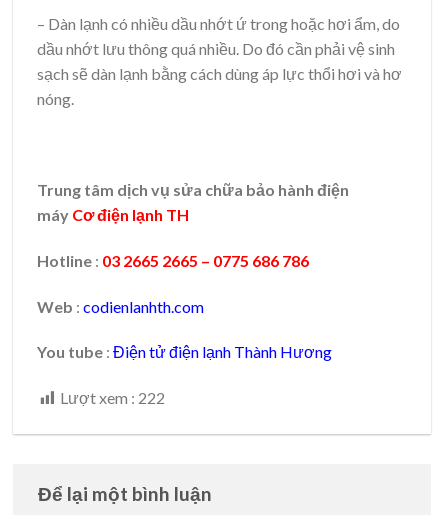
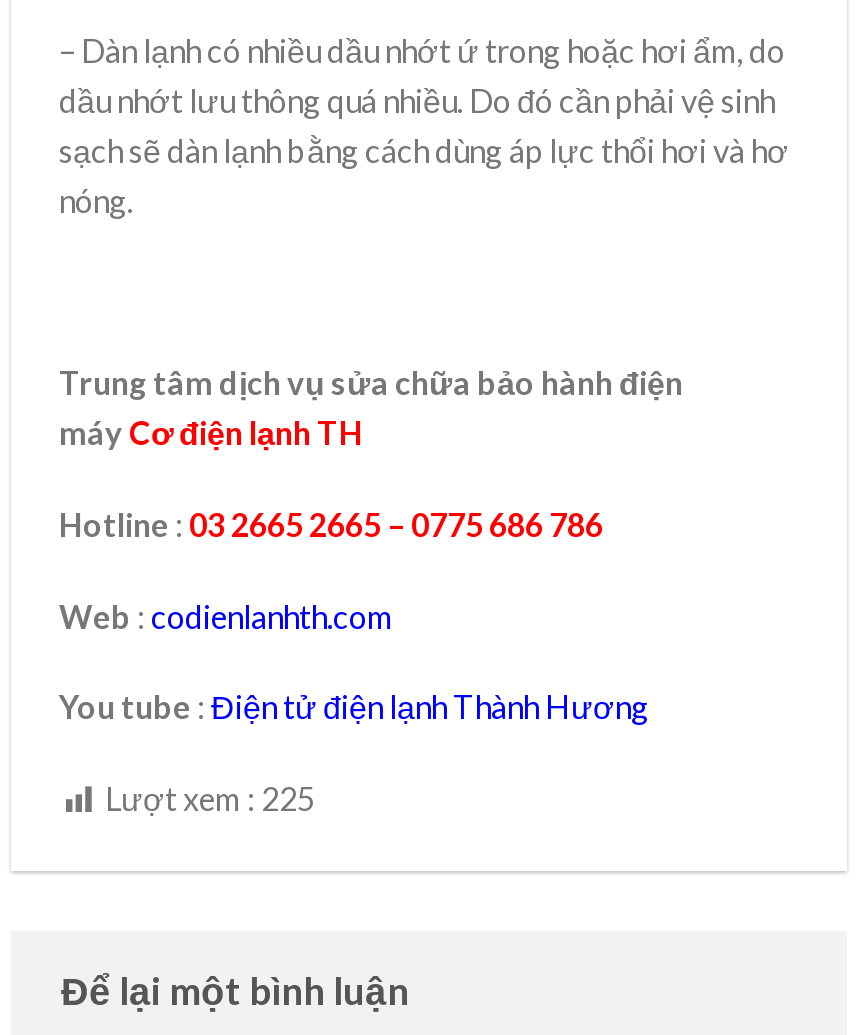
- Lượt xem : 222
+ Lượt xem : 225
